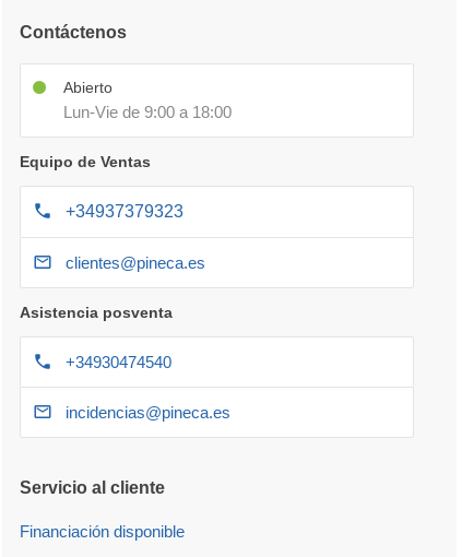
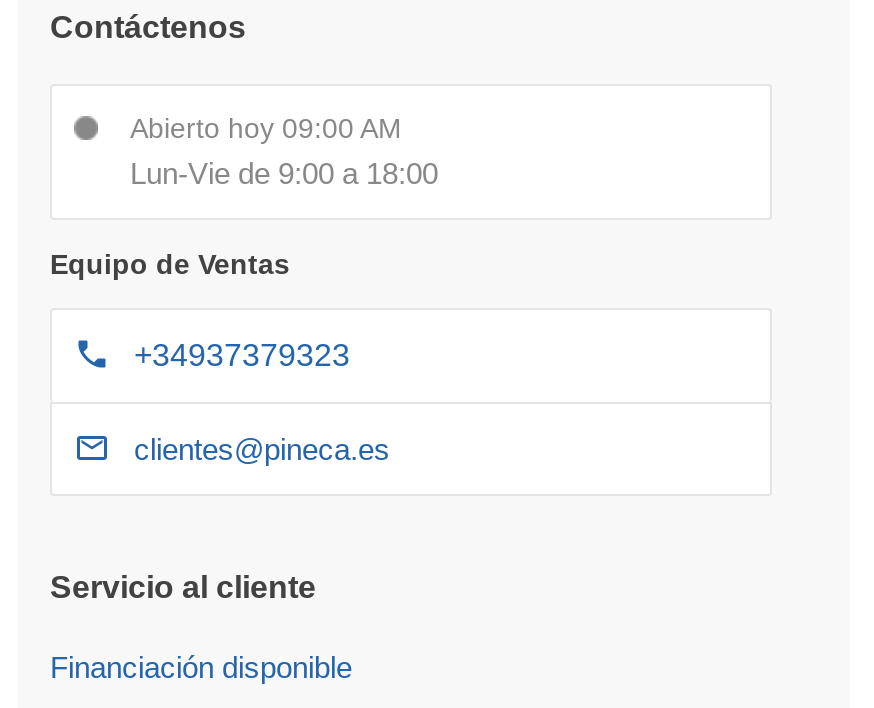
- Abierto
+ Abierto hoy 09:00 AM

- Asistencia posventa
- +34930474540
- incidencias@pineca.es
